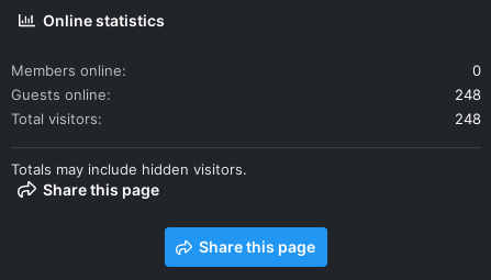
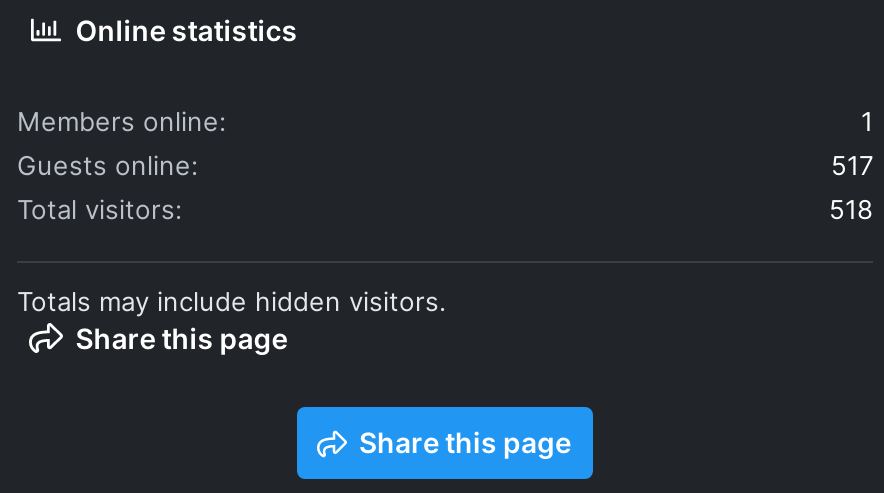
- 0
+ 1

- 248
+ 517

- 248
+ 518
